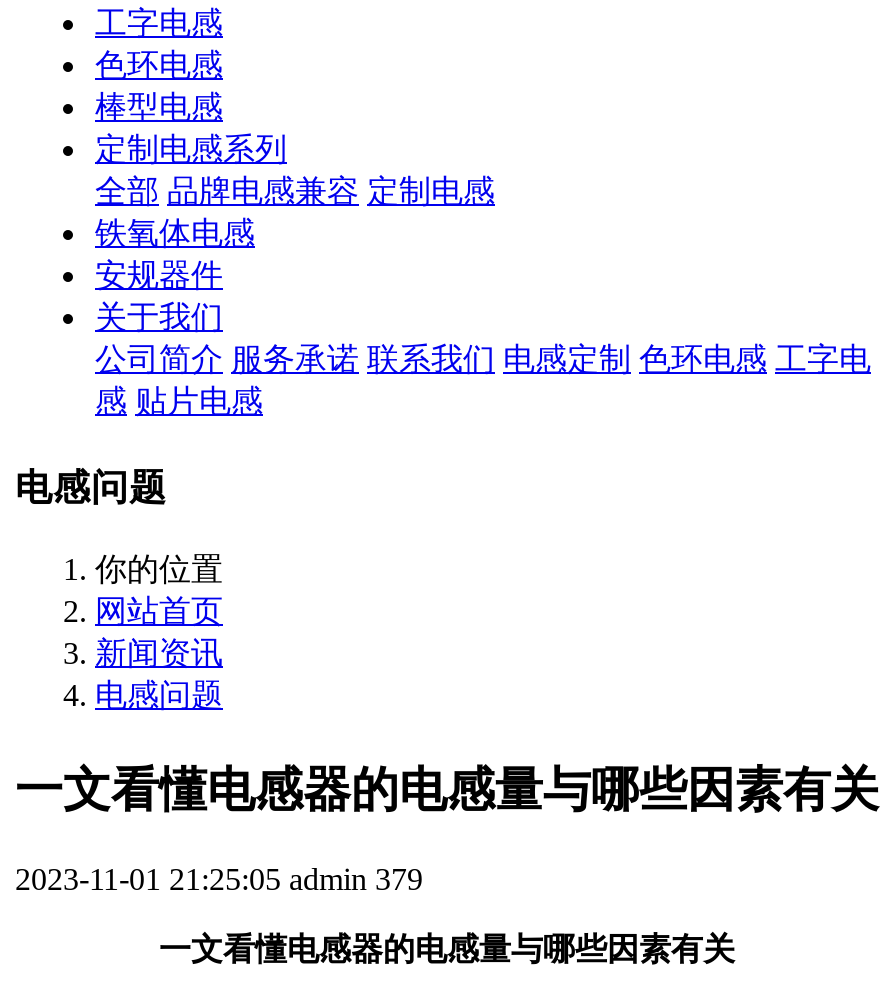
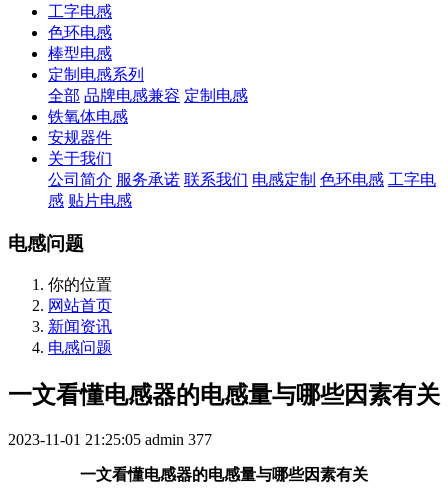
- 2023-11-01 21:25:05 admin 379
+ 2023-11-01 21:25:05 admin 377
